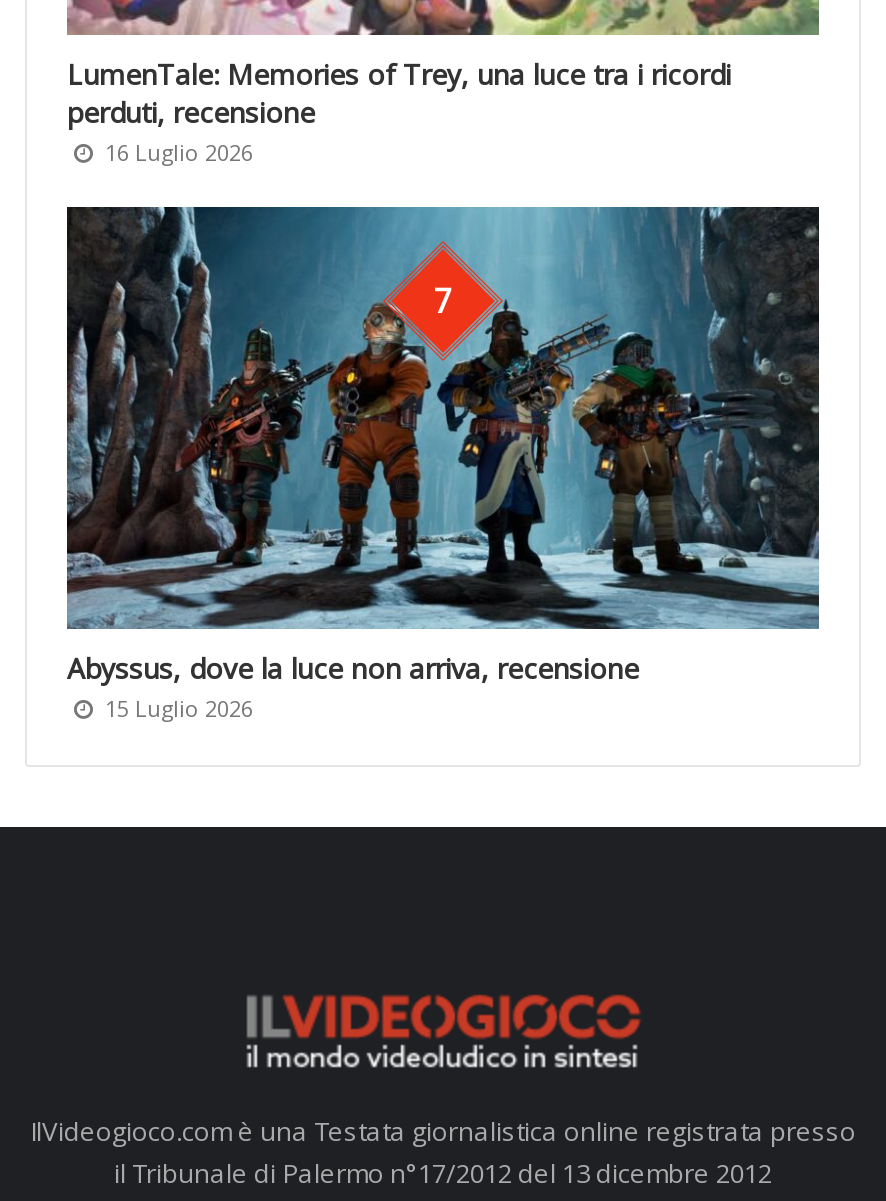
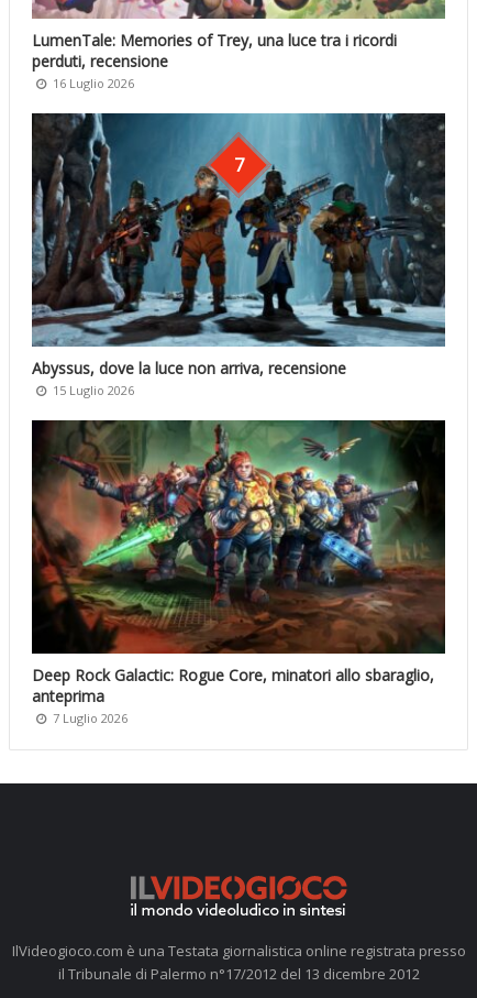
+ [image]
+ Deep Rock Galactic: Rogue Core, minatori allo sbaraglio,
+ anteprima
+ 7 Luglio 2026
